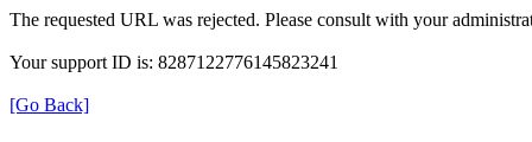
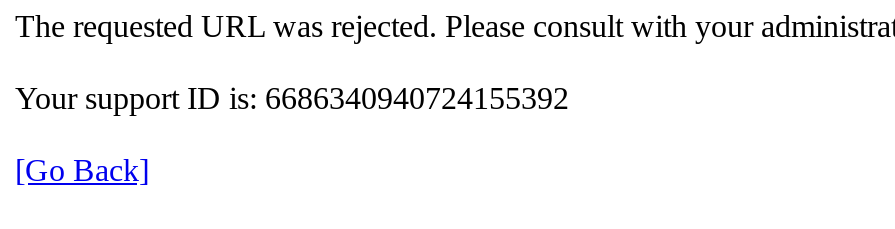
- Your support ID is: 8287122776145823241
+ Your support ID is: 6686340940724155392
